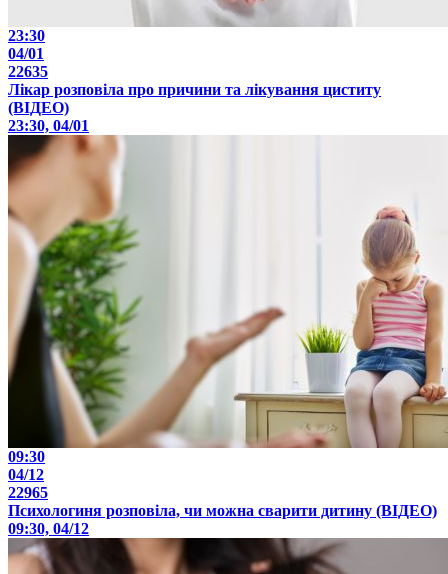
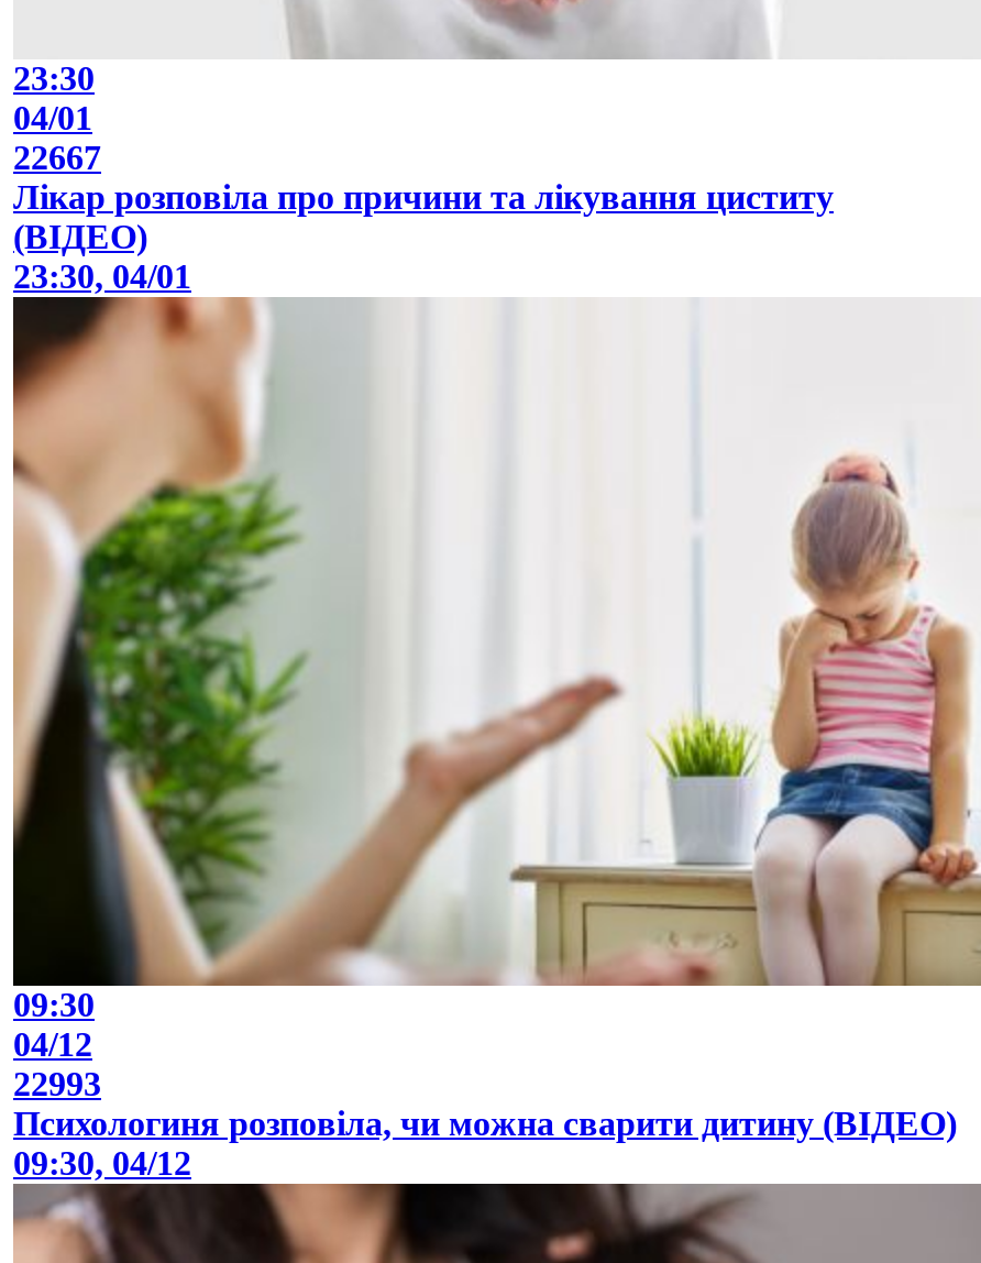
- 22635
+ 22667

- 22965
+ 22993
